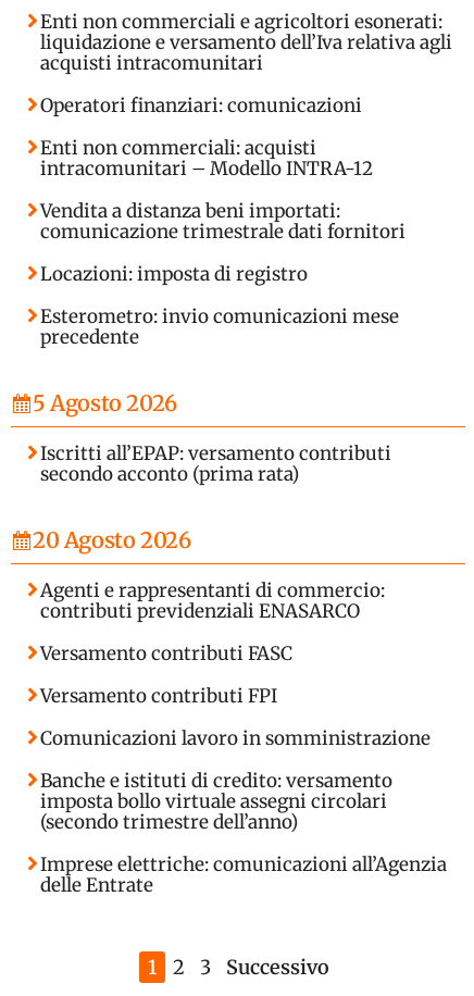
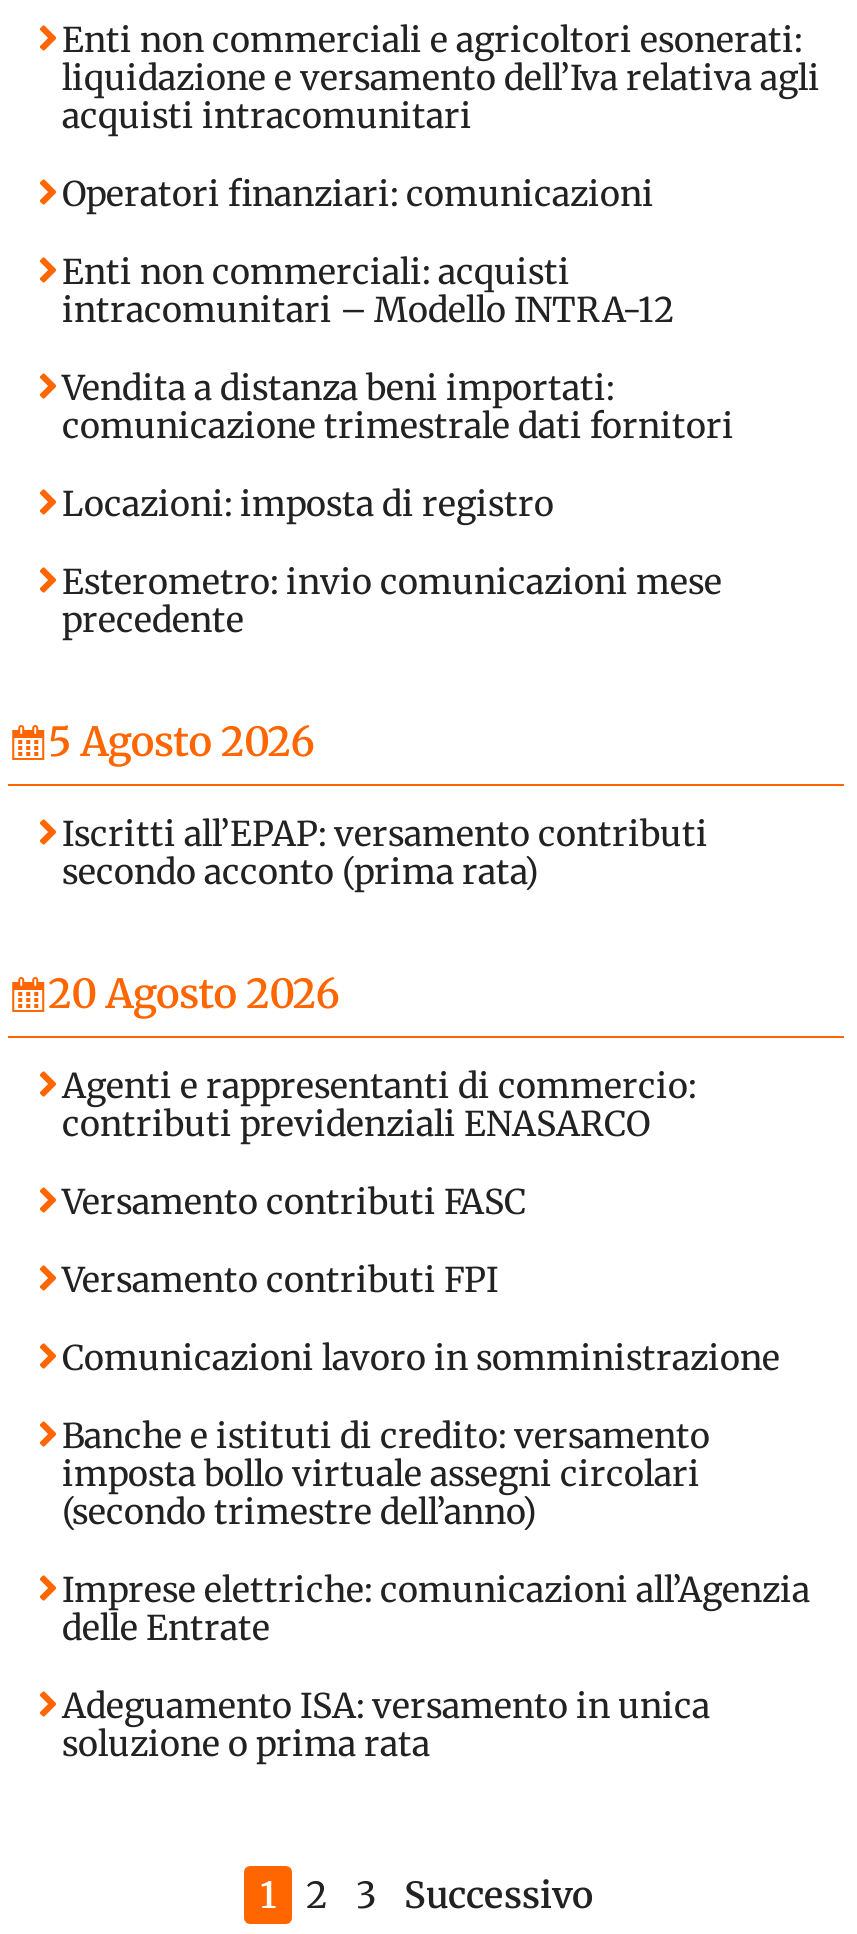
+ Adeguamento ISA: versamento in unica
+ soluzione o prima rata
